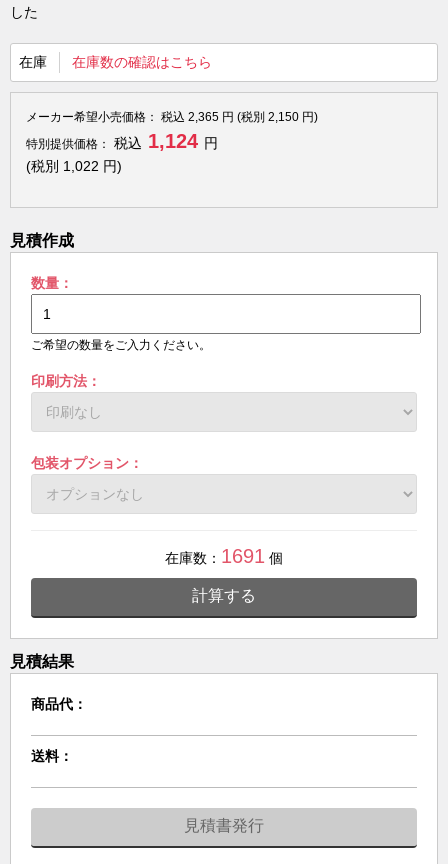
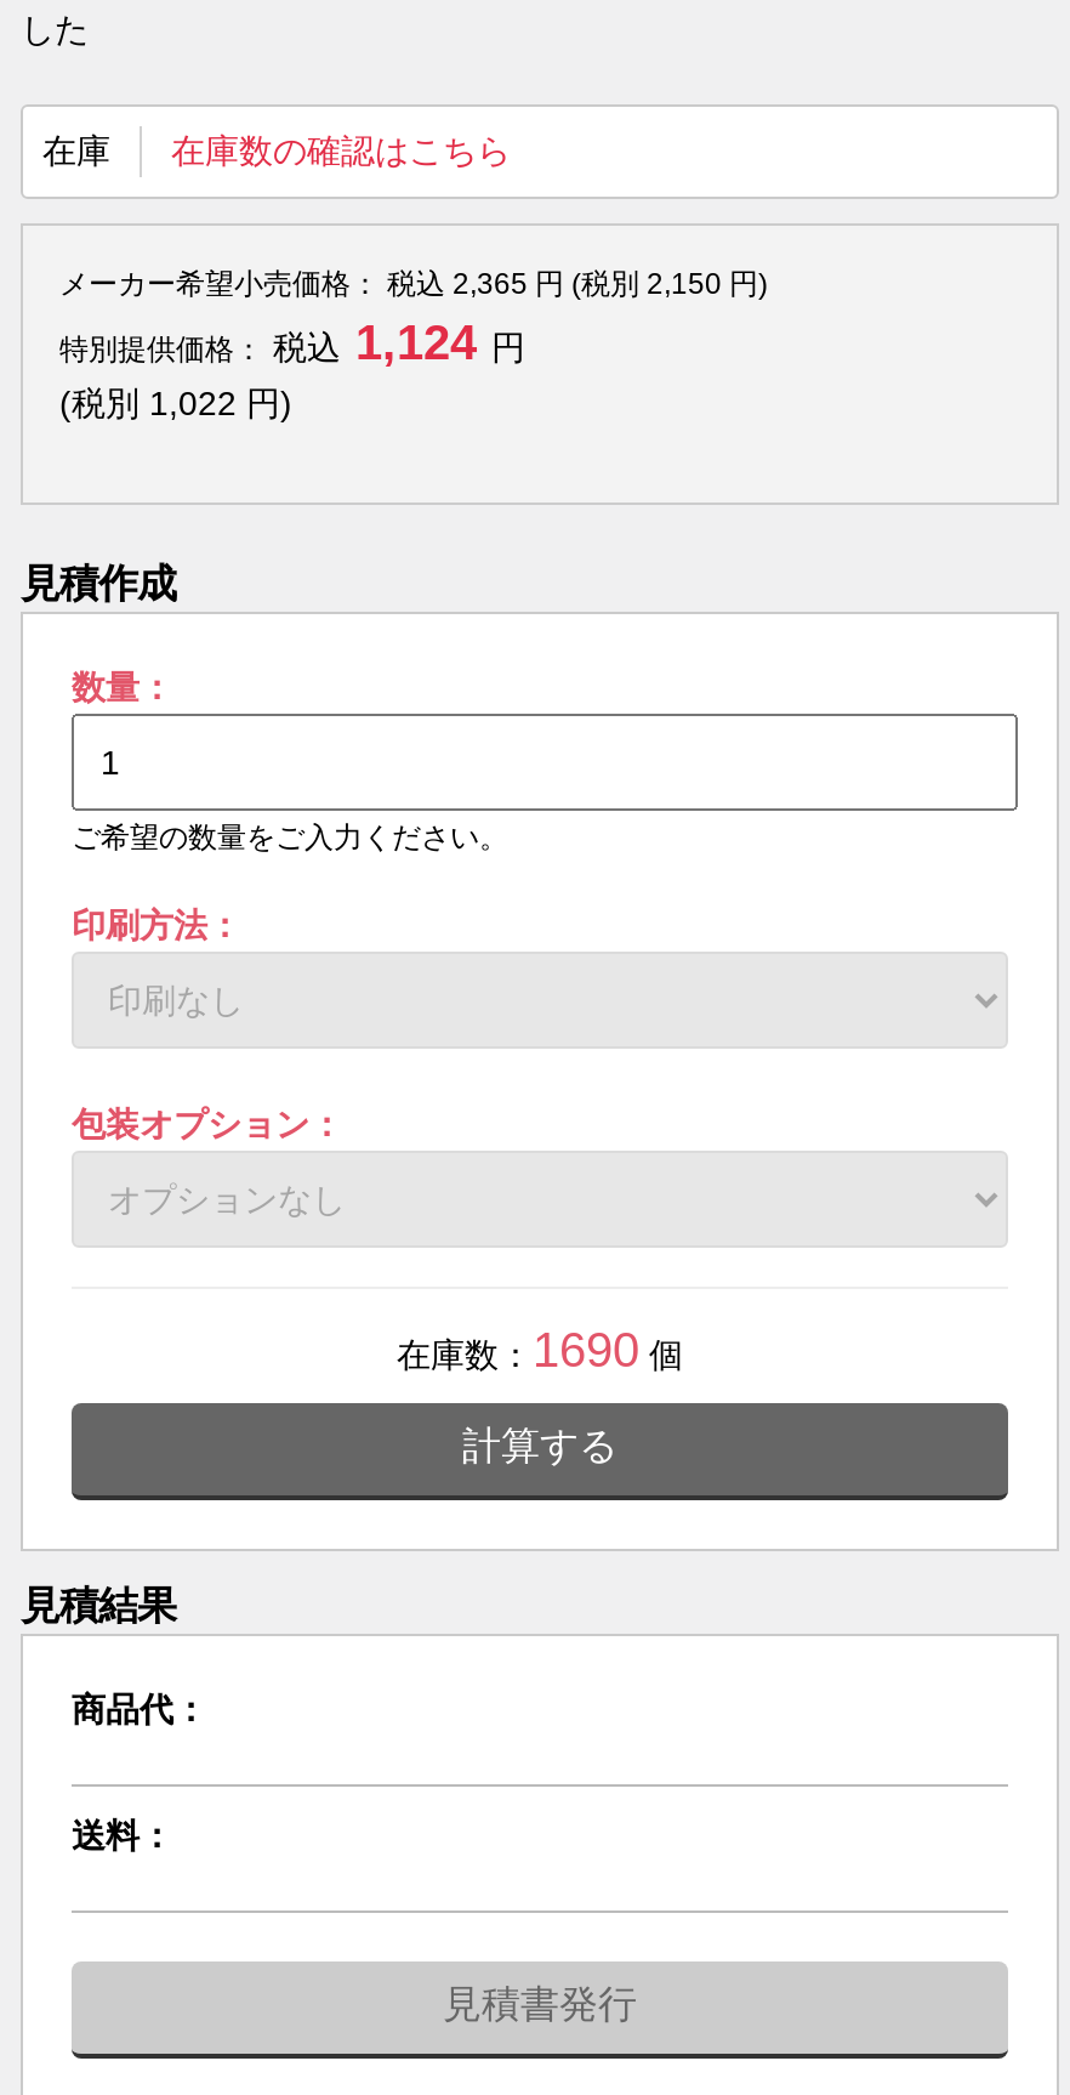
- 在庫数：1691個
+ 在庫数：1690個
